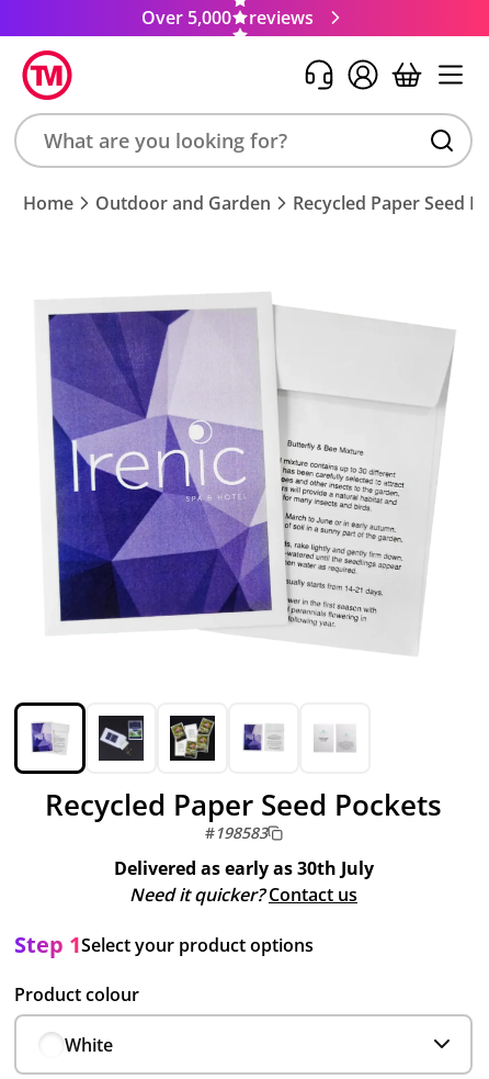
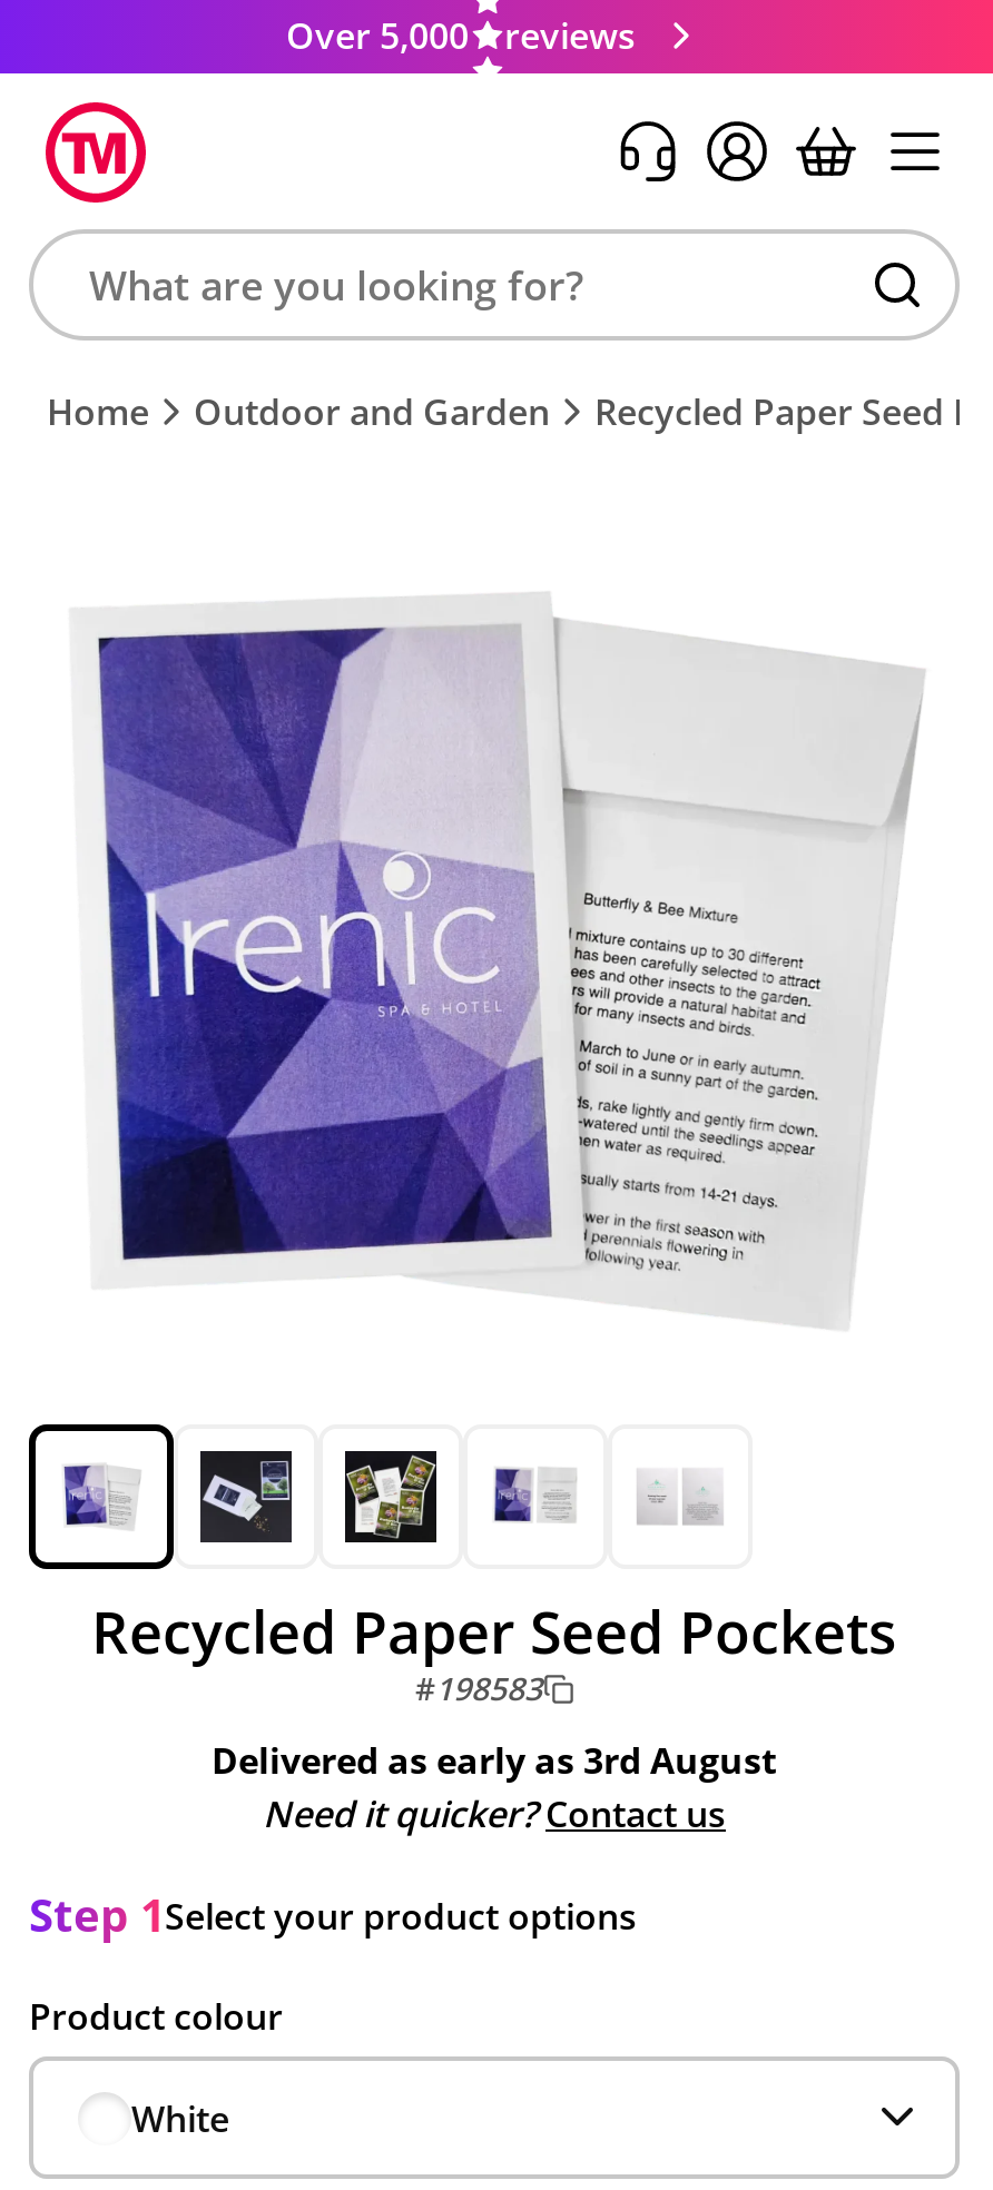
- Delivered as early as 30th July
+ Delivered as early as 3rd August
